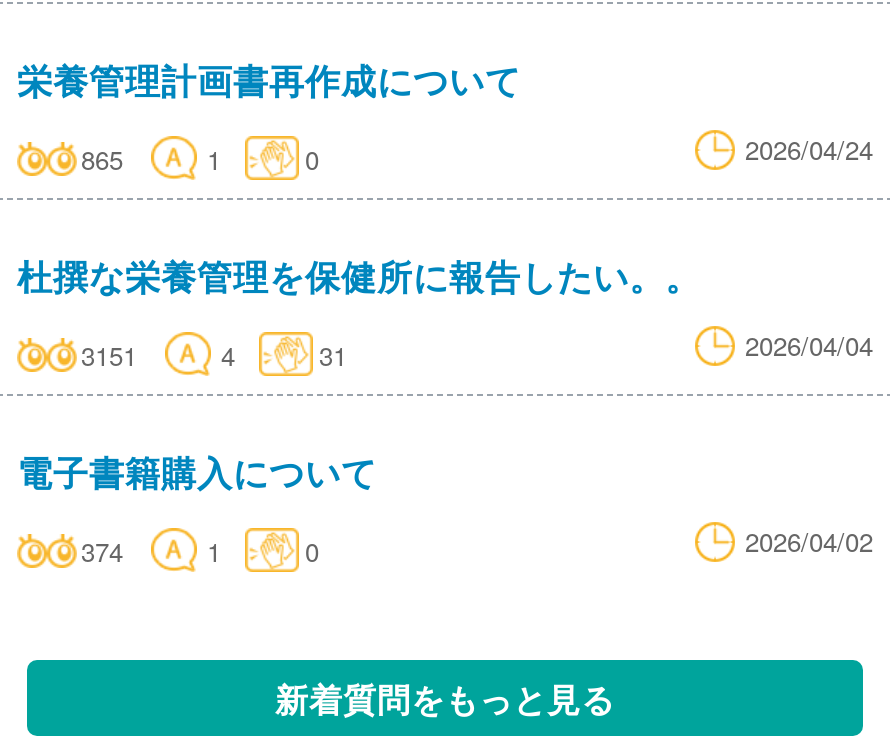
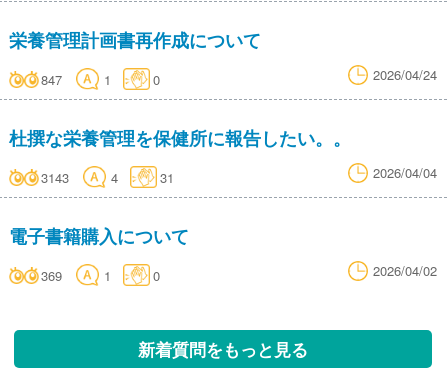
- 865
+ 847

- 3151
+ 3143

- 374
+ 369
